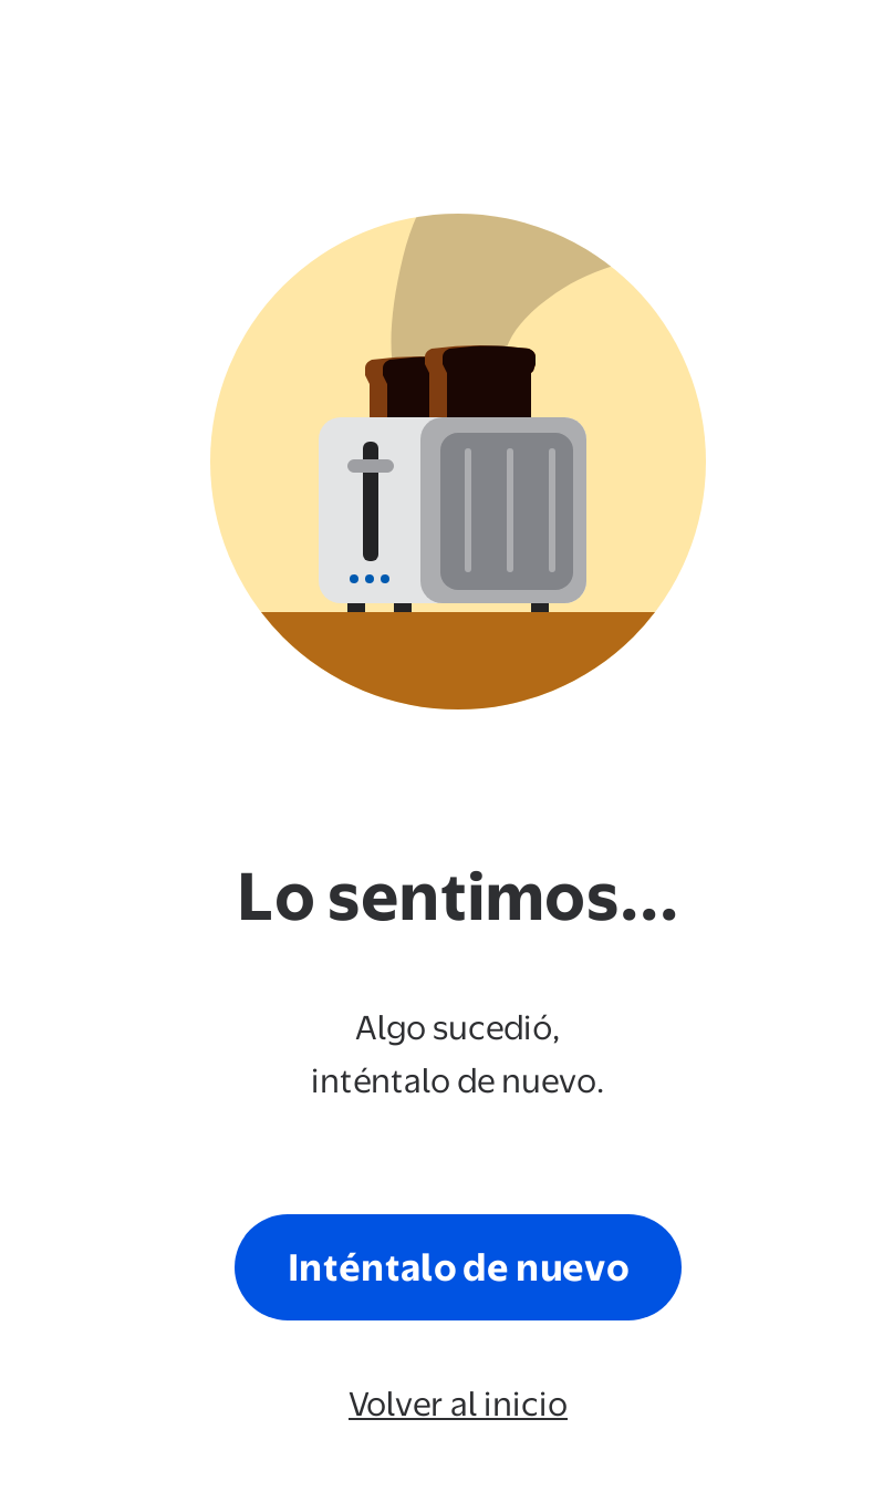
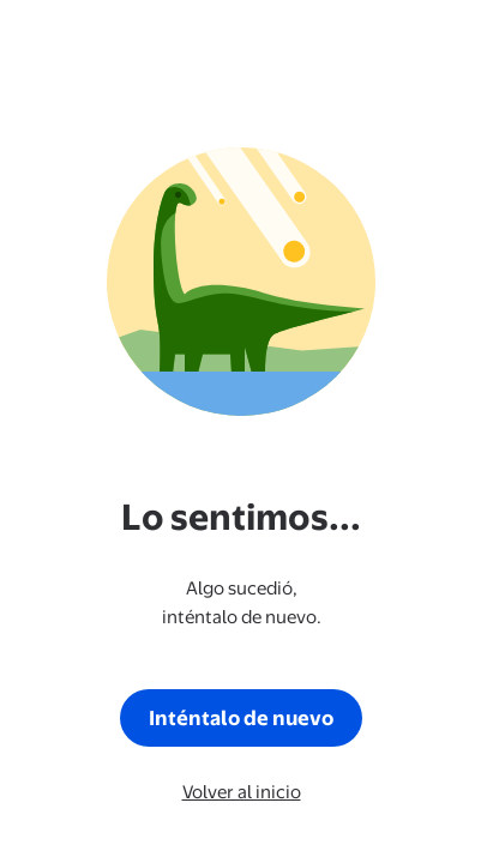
- [image]
+ [image]
